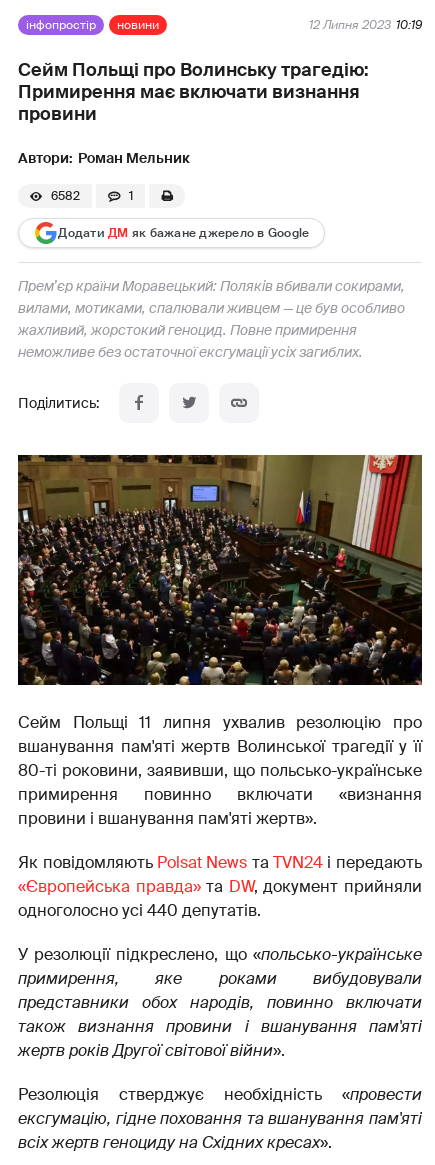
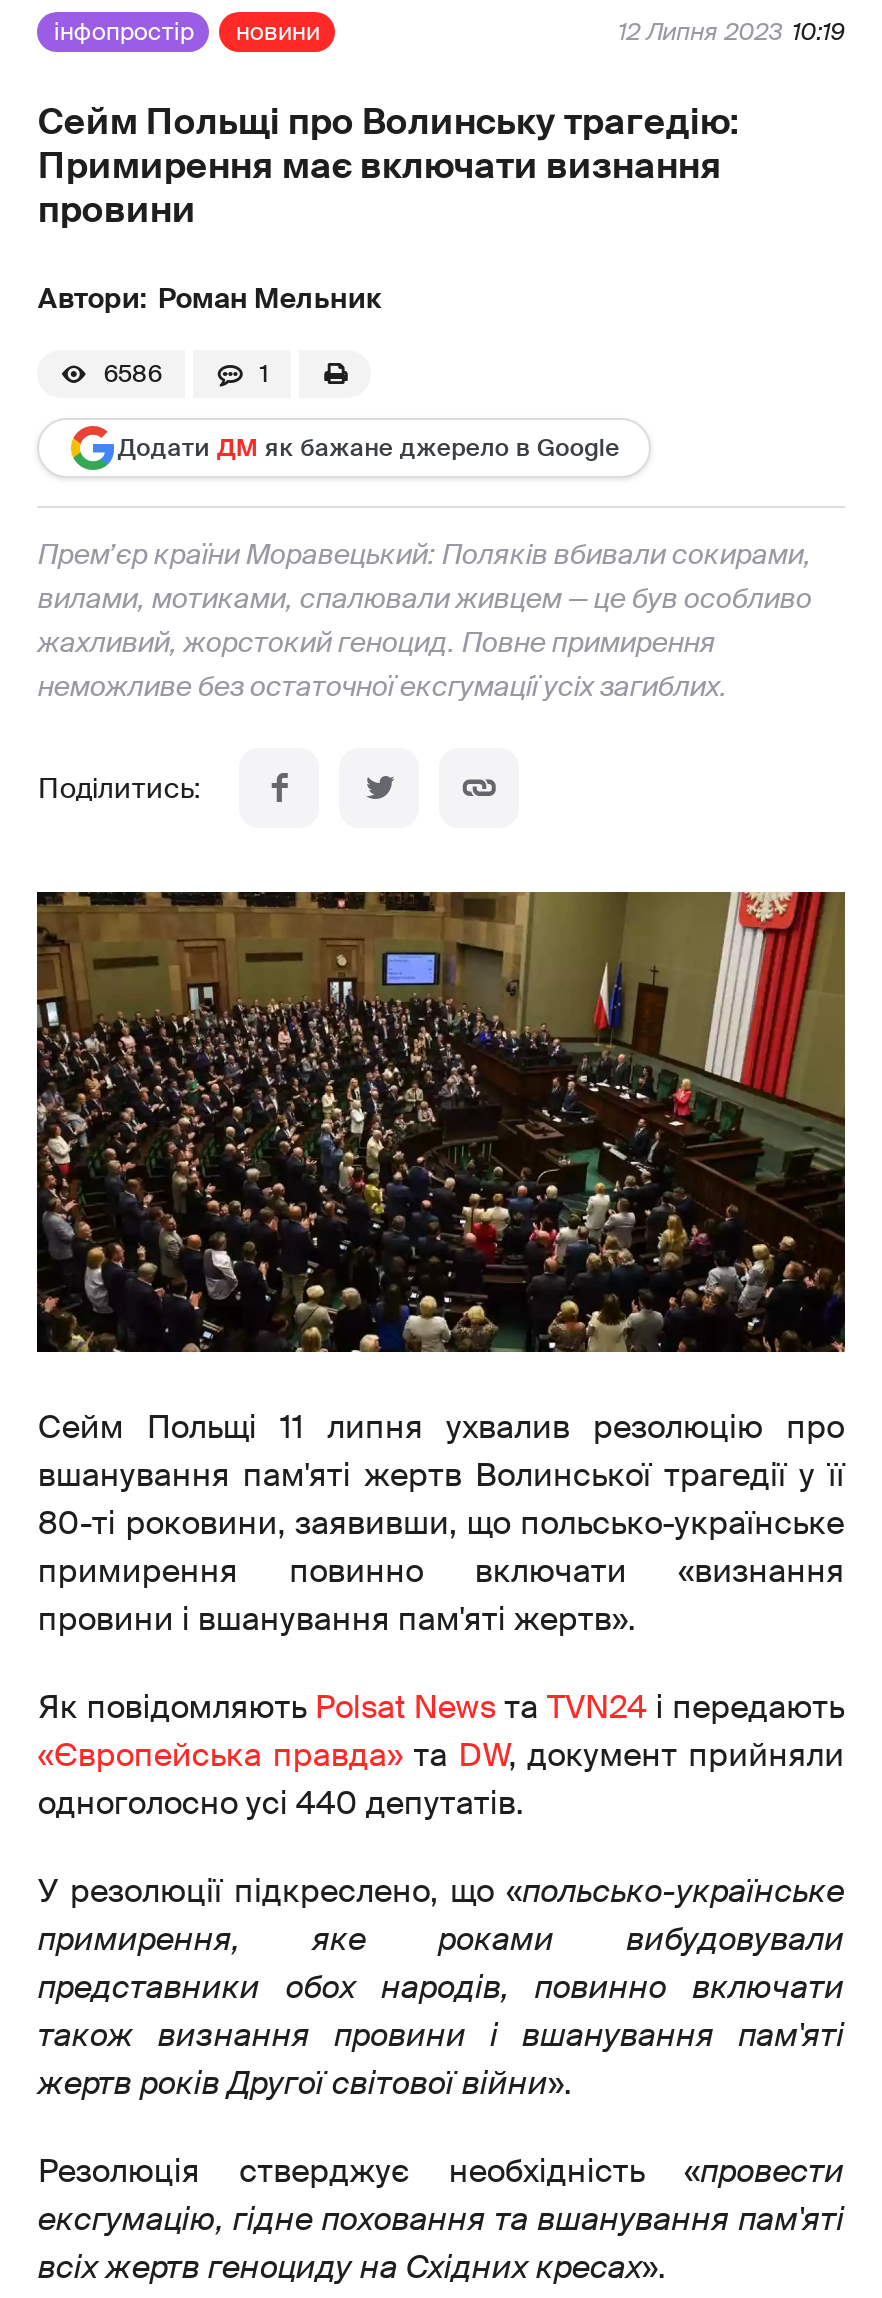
- 6582
+ 6586
